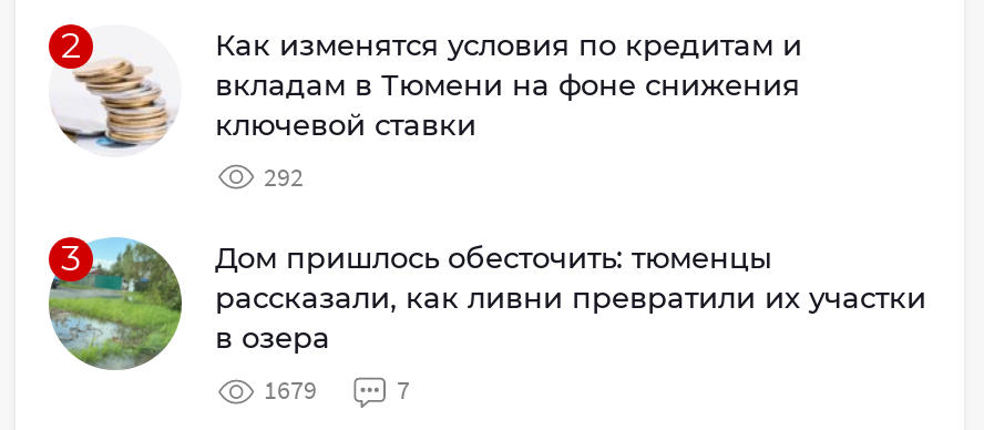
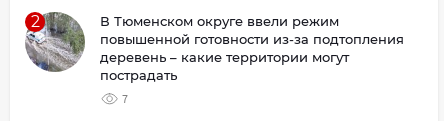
- [image]
- Как изменятся условия по кредитам и
- вкладам в Тюмени на фоне снижения
- ключевой ставки
- 292
- 3
- Дом пришлось обесточить: тюменцы
- рассказали, как ливни превратили их участки
- в озера
- 1679
+ [image]
+ В Тюменском округе ввели режим
+ повышенной готовности из-за подтопления
+ деревень – какие территории могут
+ пострадать
